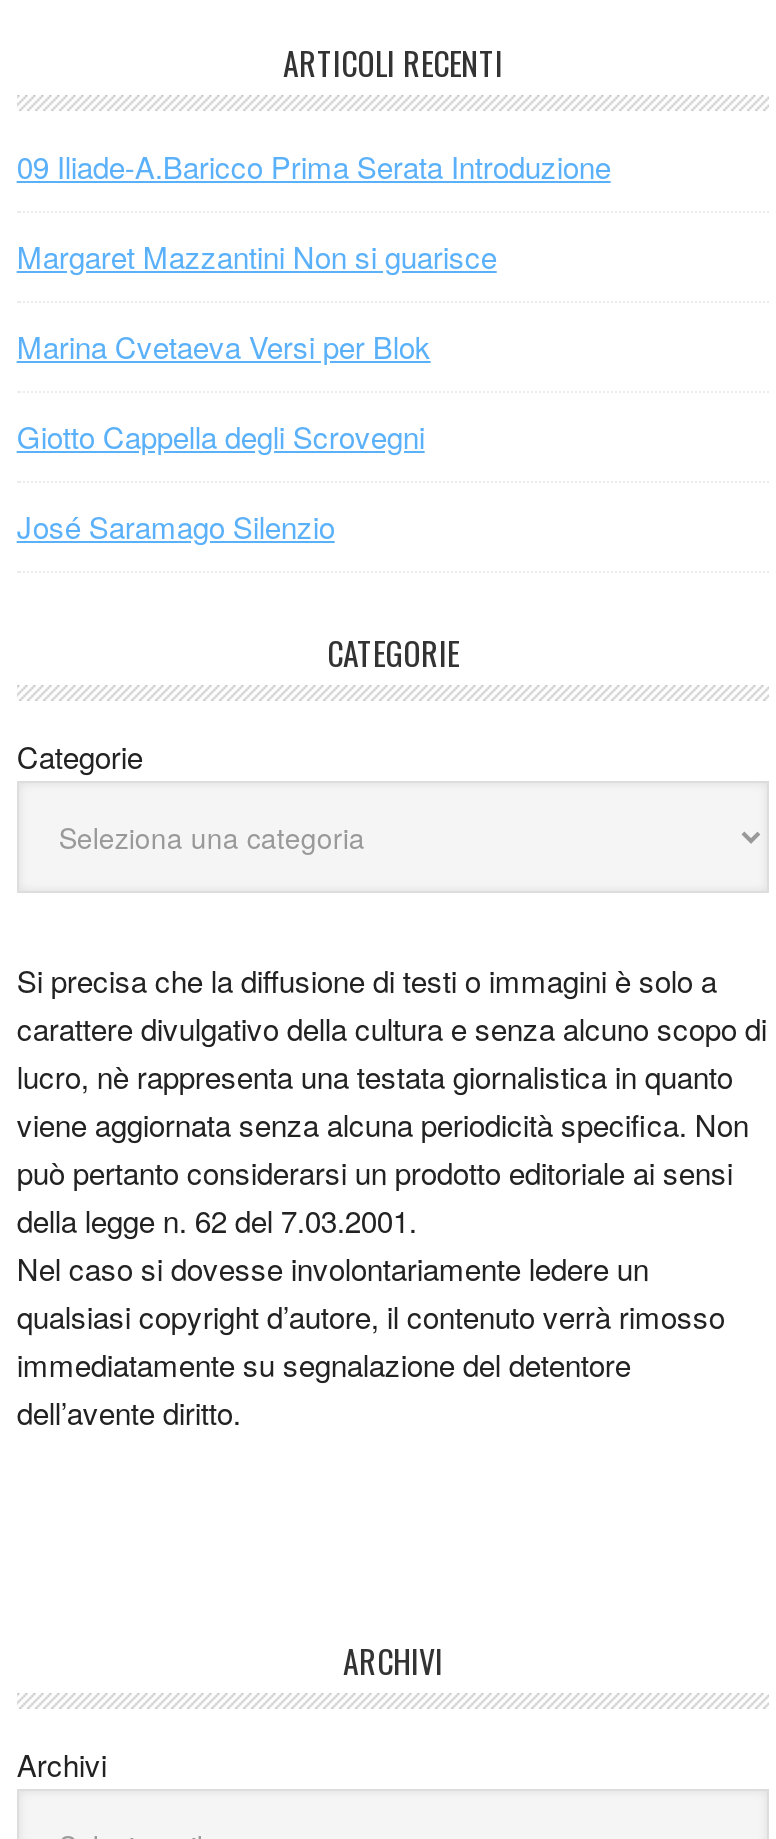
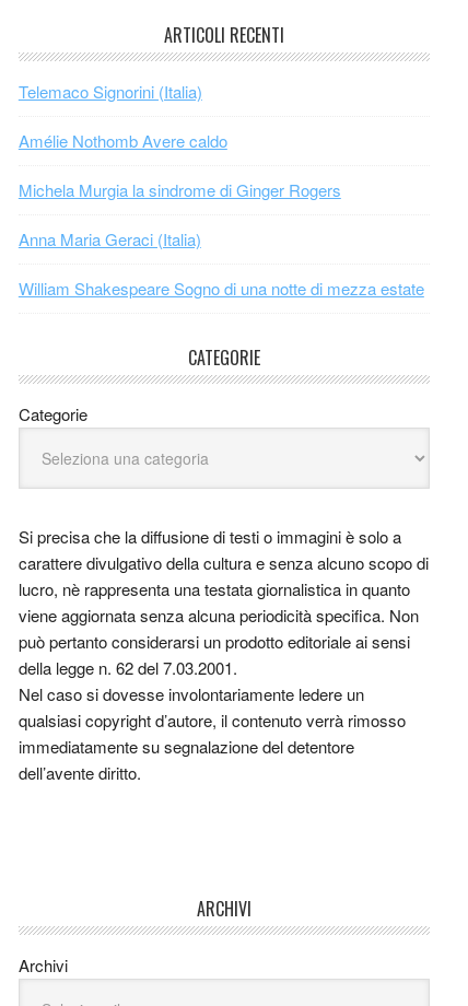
- 09 Iliade-A.Baricco Prima Serata Introduzione
+ Telemaco Signorini (Italia)

- Margaret Mazzantini Non si guarisce
+ Amélie Nothomb Avere caldo

- Marina Cvetaeva Versi per Blok
+ Michela Murgia la sindrome di Ginger Rogers

- Giotto Cappella degli Scrovegni
+ Anna Maria Geraci (Italia)

- José Saramago Silenzio
+ William Shakespeare Sogno di una notte di mezza estate
